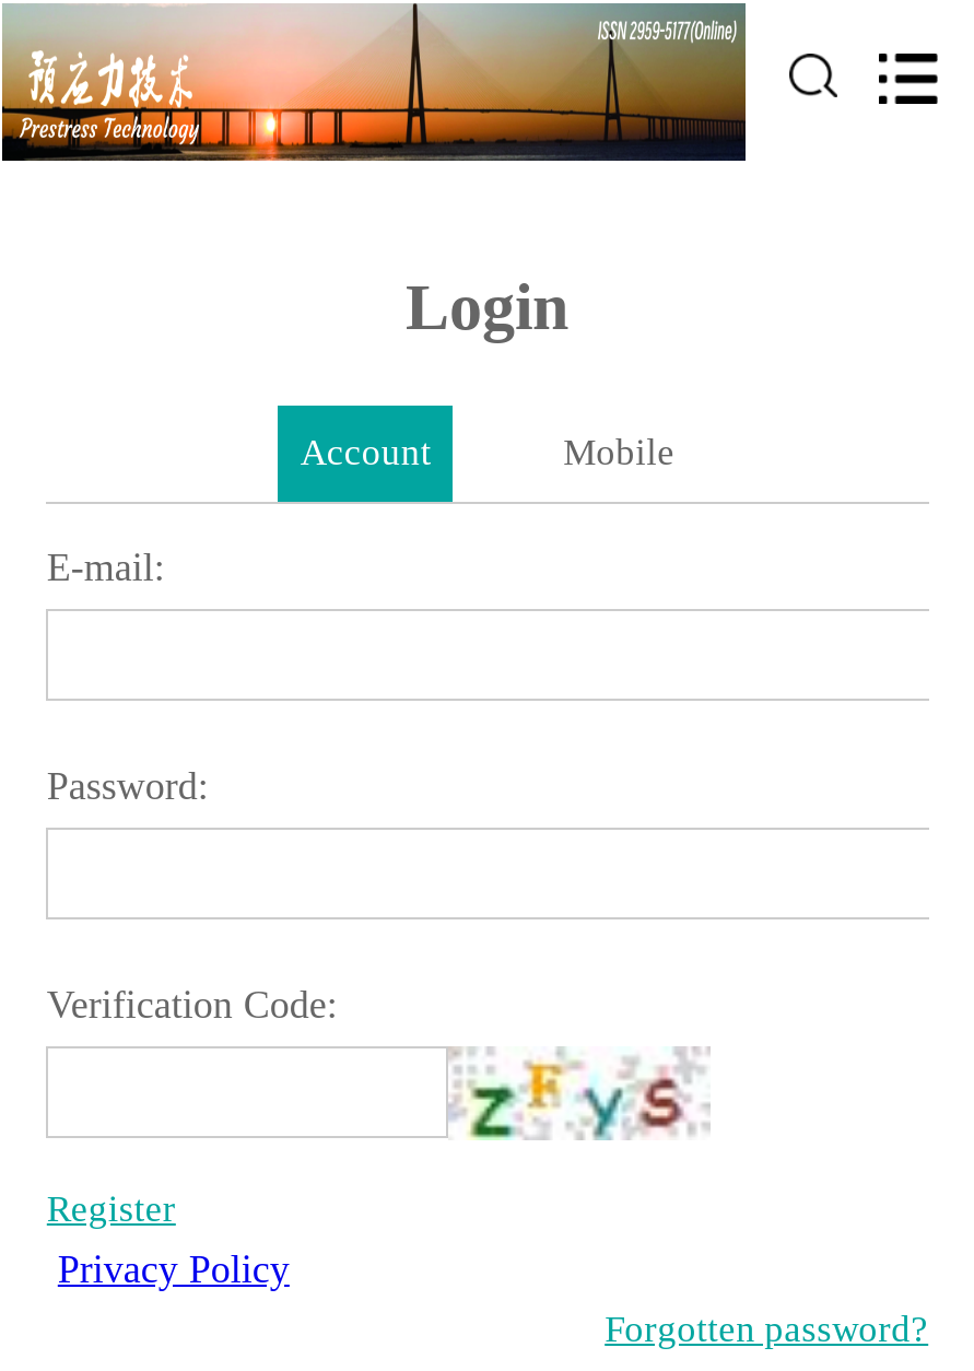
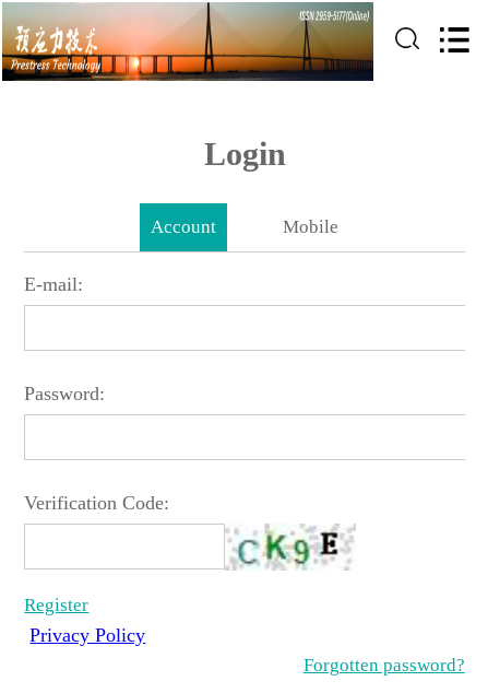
- [image]
+ [image]
